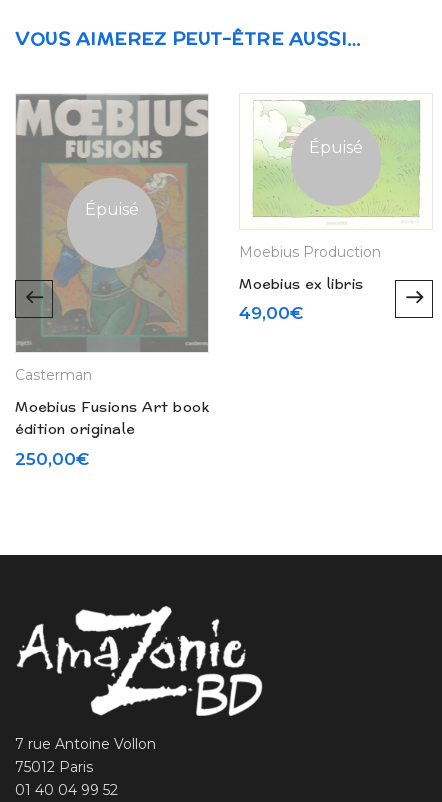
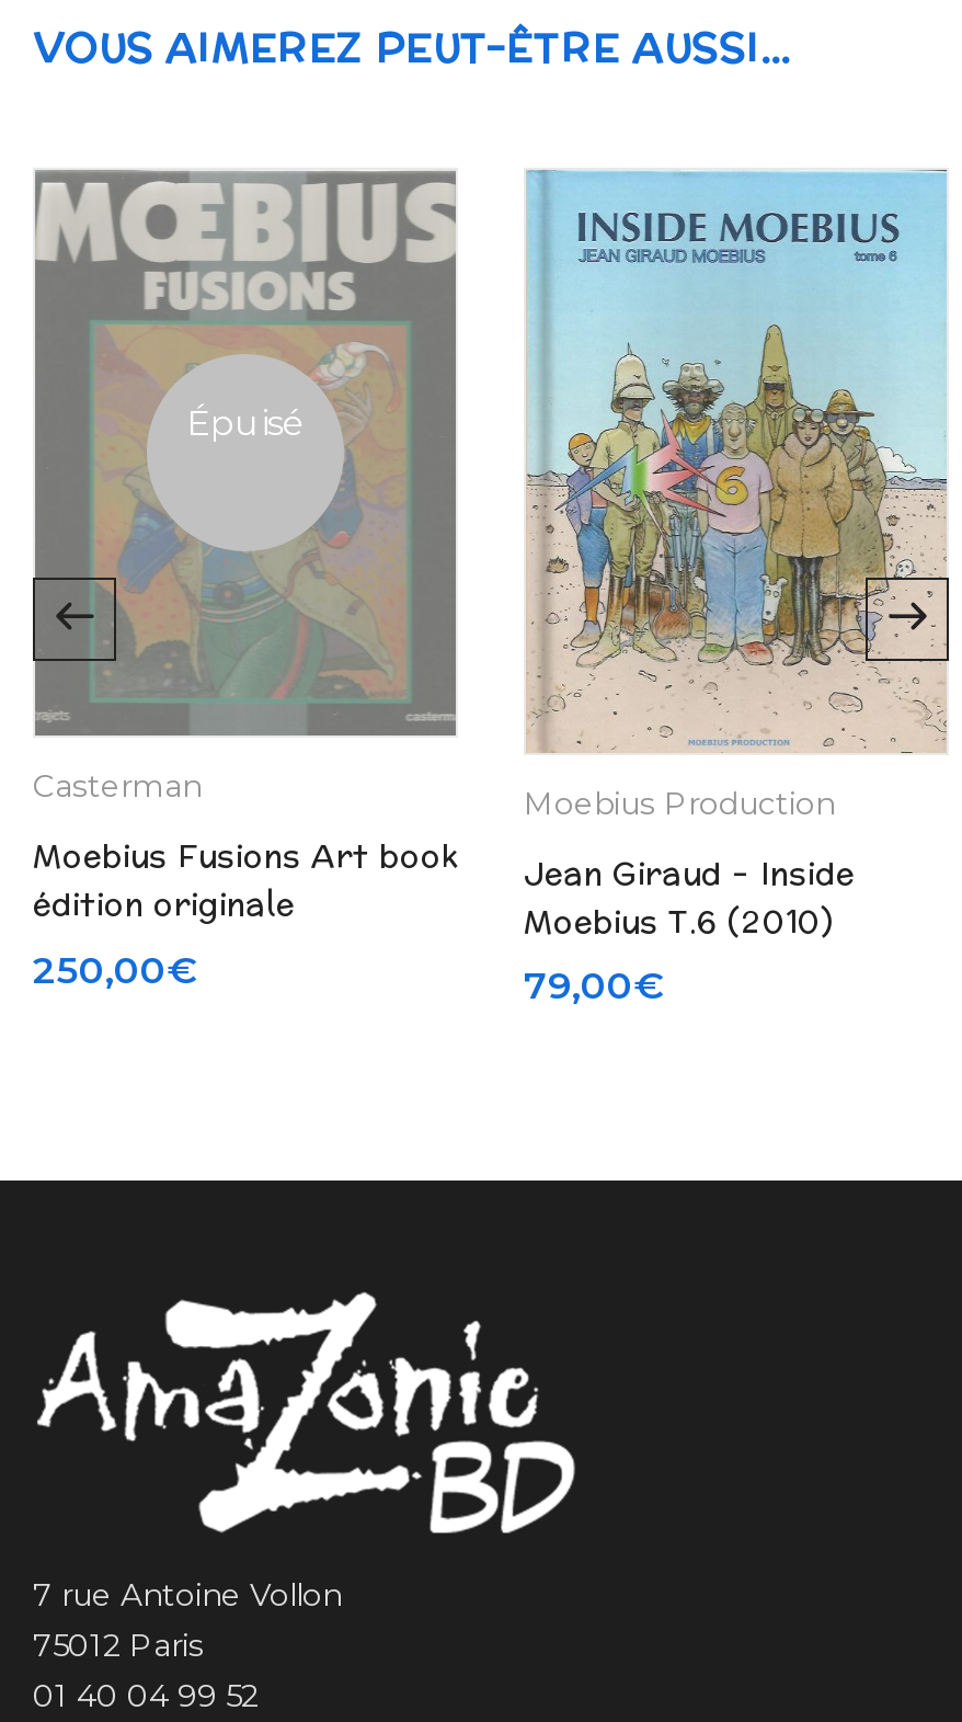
- [image]
+ [image]

- Épuisé

moved down: Moebius Production

- Moebius ex libris
- 49,00€
+ Jean Giraud – Inside
+ Moebius T.6 (2010)
+ 79,00€
